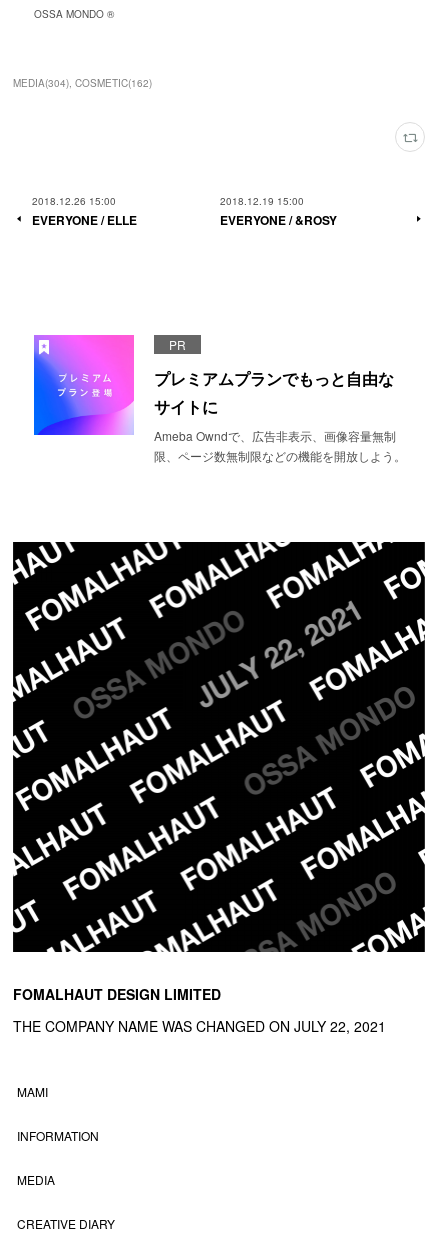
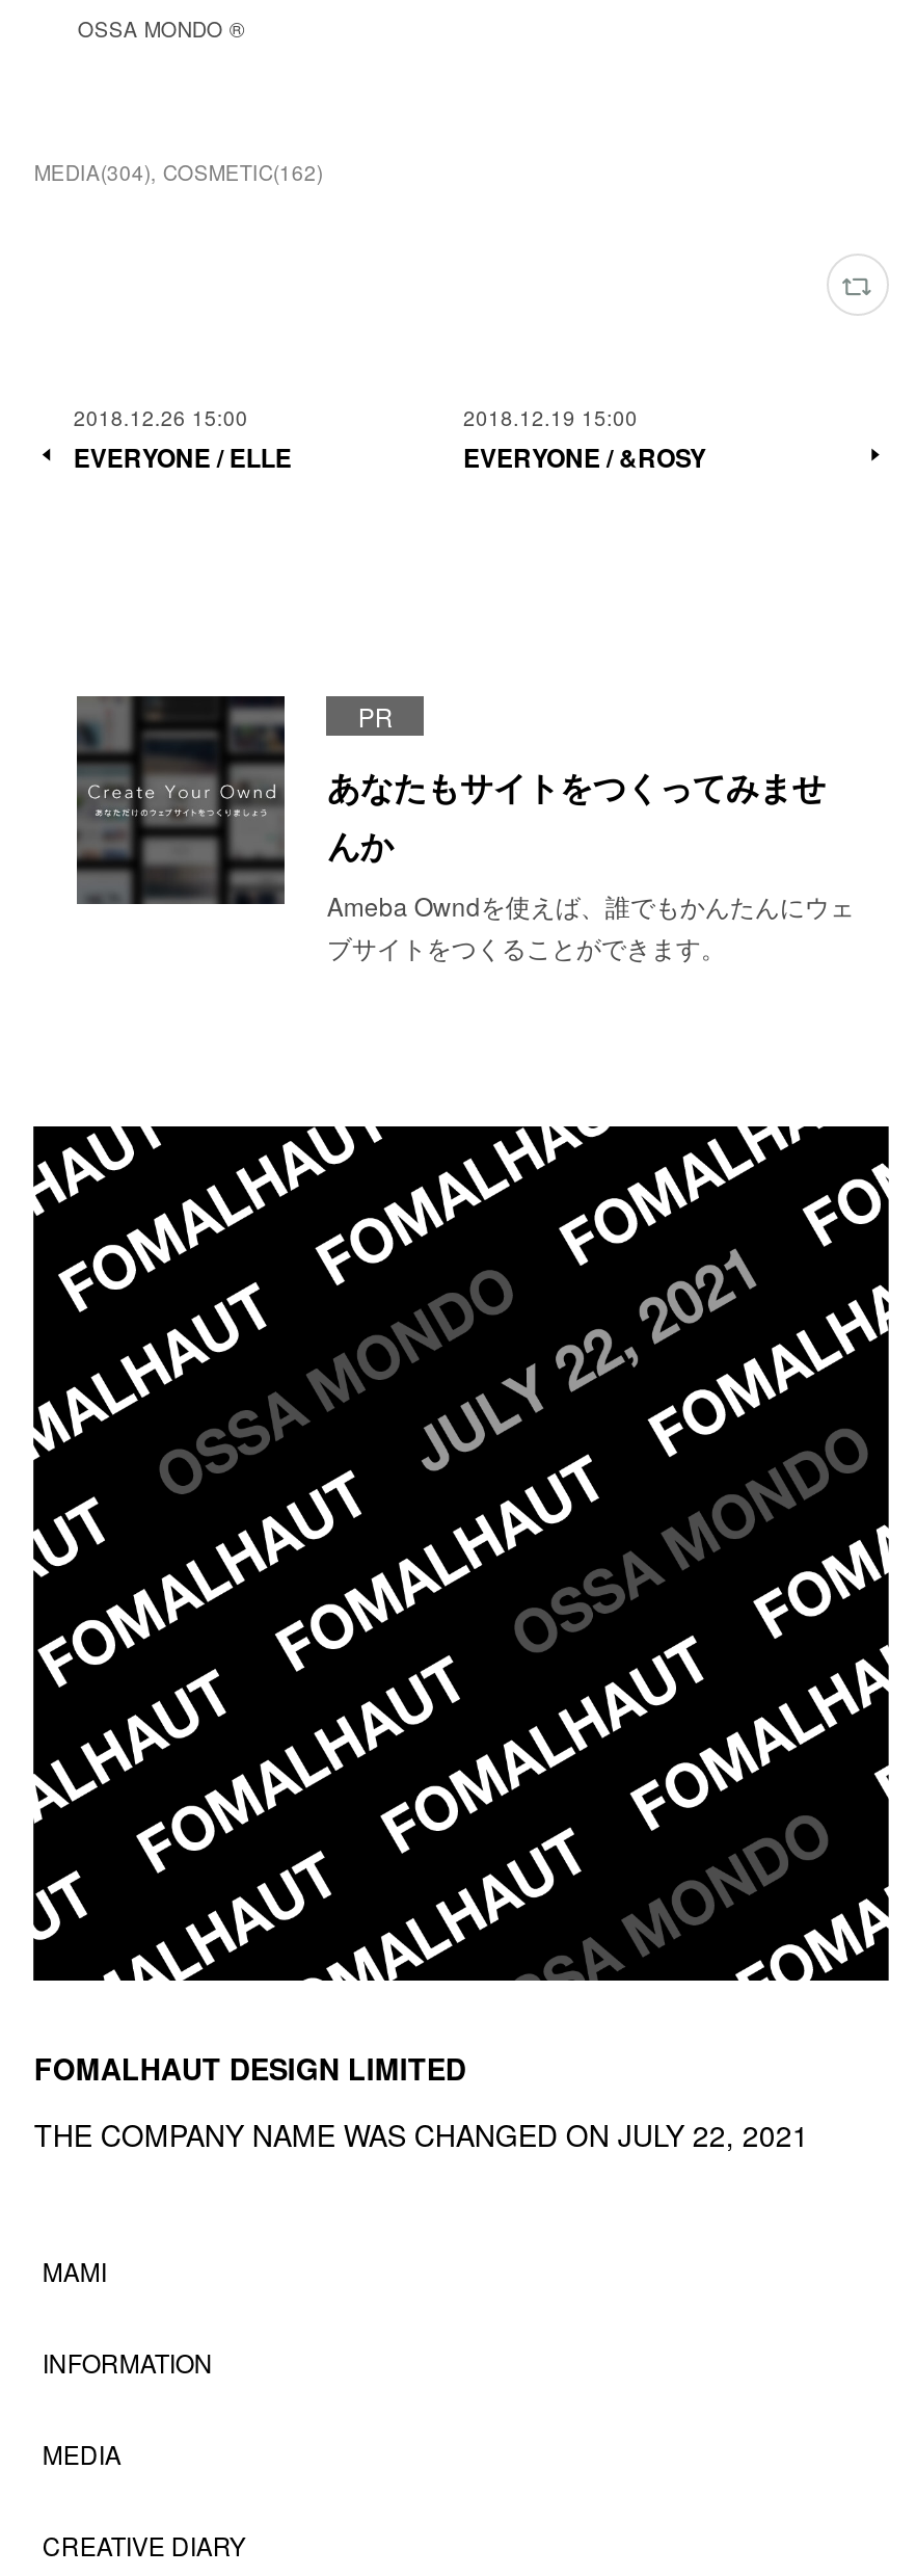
- [image]
- プレミアムプランでもっと自由な
- サイトに
- Ameba Owndで、広告非表示、画像容量無制
- 限、ページ数無制限などの機能を開放しよう。
+ [image]
+ あなたもサイトをつくってみませ
+ んか
+ Ameba Owndを使えば、誰でもかんたんにウェ
+ ブサイトをつくることができます。
